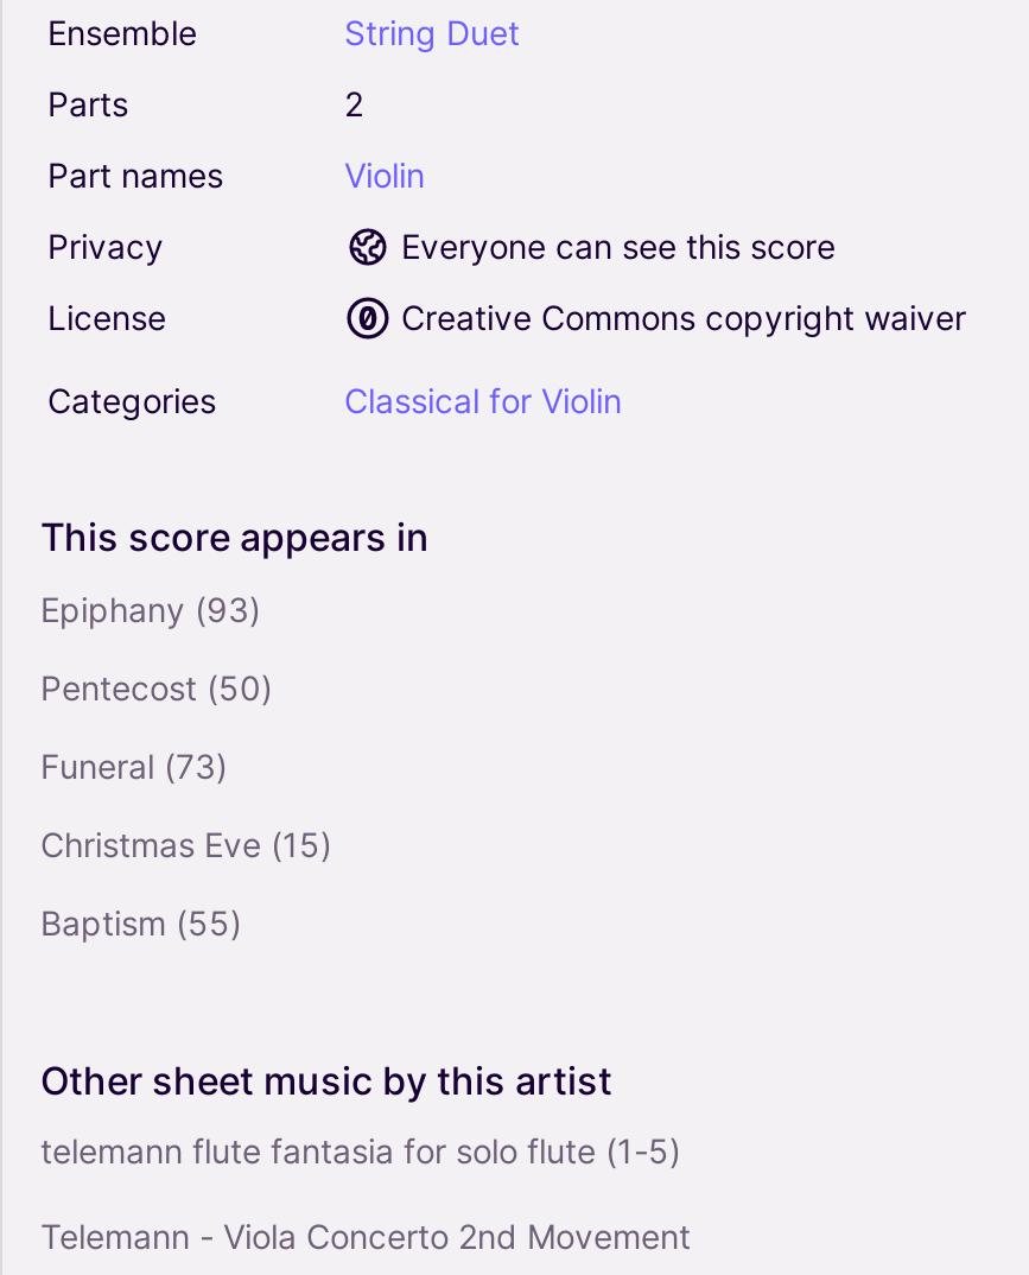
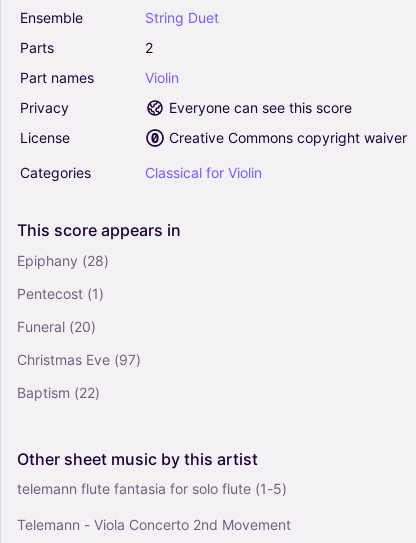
- Epiphany (93)
+ Epiphany (28)

- Pentecost (50)
+ Pentecost (1)

- Funeral (73)
+ Funeral (20)

- Christmas Eve (15)
+ Christmas Eve (97)

- Baptism (55)
+ Baptism (22)
